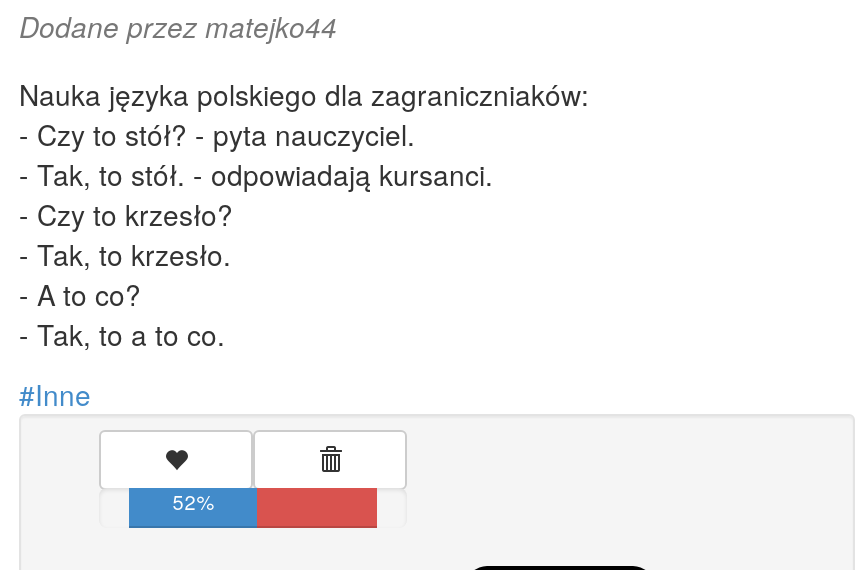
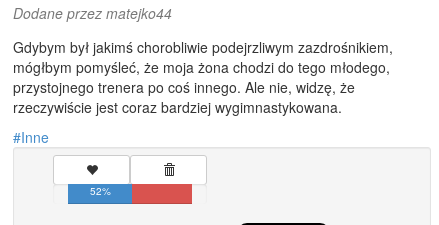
- Nauka języka polskiego dla zagraniczniaków:
- - Czy to stół? - pyta nauczyciel.
- - Tak, to stół. - odpowiadają kursanci.
- - Czy to krzesło?
- - Tak, to krzesło.
- - A to co?
- - Tak, to a to co.
+ Gdybym był jakimś chorobliwie podejrzliwym zazdrośnikiem,
+ mógłbym pomyśleć, że moja żona chodzi do tego młodego,
+ przystojnego trenera po coś innego. Ale nie, widzę, że
+ rzeczywiście jest coraz bardziej wygimnastykowana.
